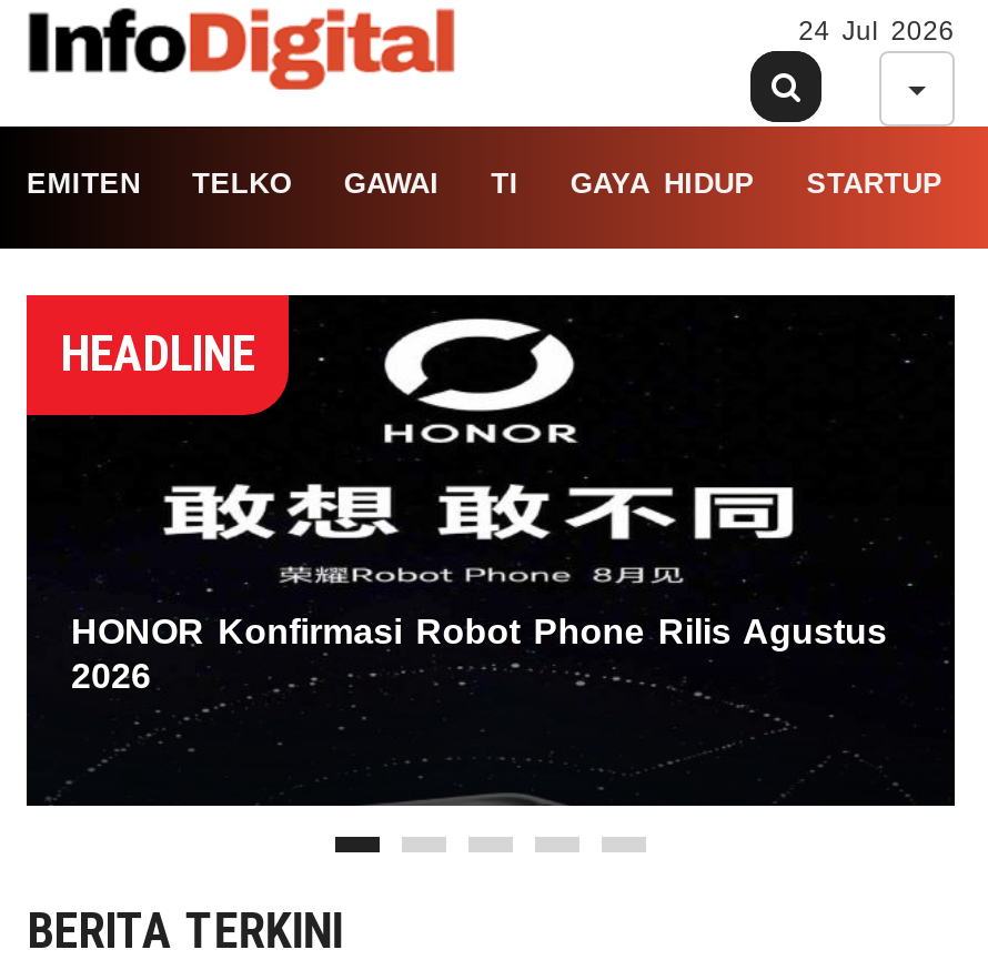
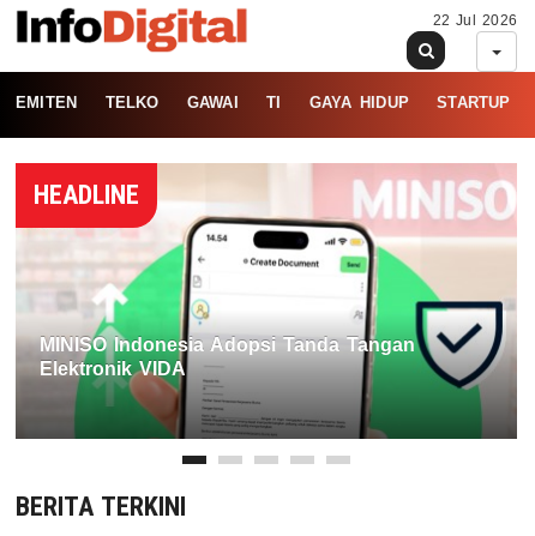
- 24 Jul 2026
+ 22 Jul 2026

- [image]
- HONOR Konfirmasi Robot Phone Rilis Agustus
- 2026
+ [image]
+ MINISO Indonesia Adopsi Tanda Tangan
+ Elektronik VIDA
